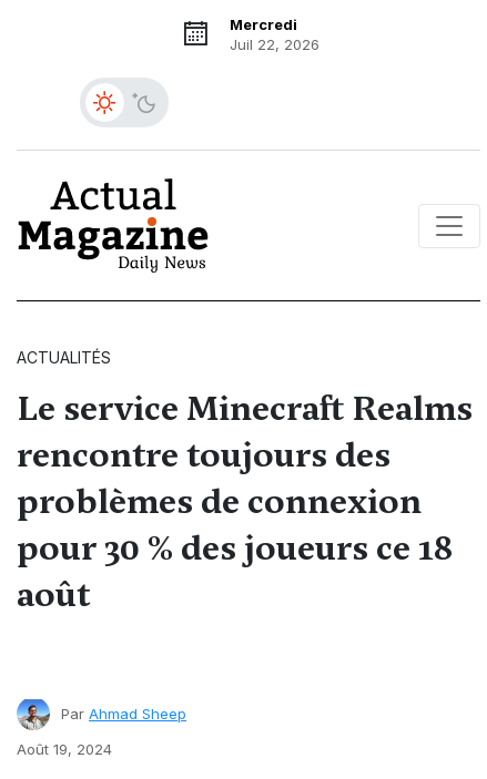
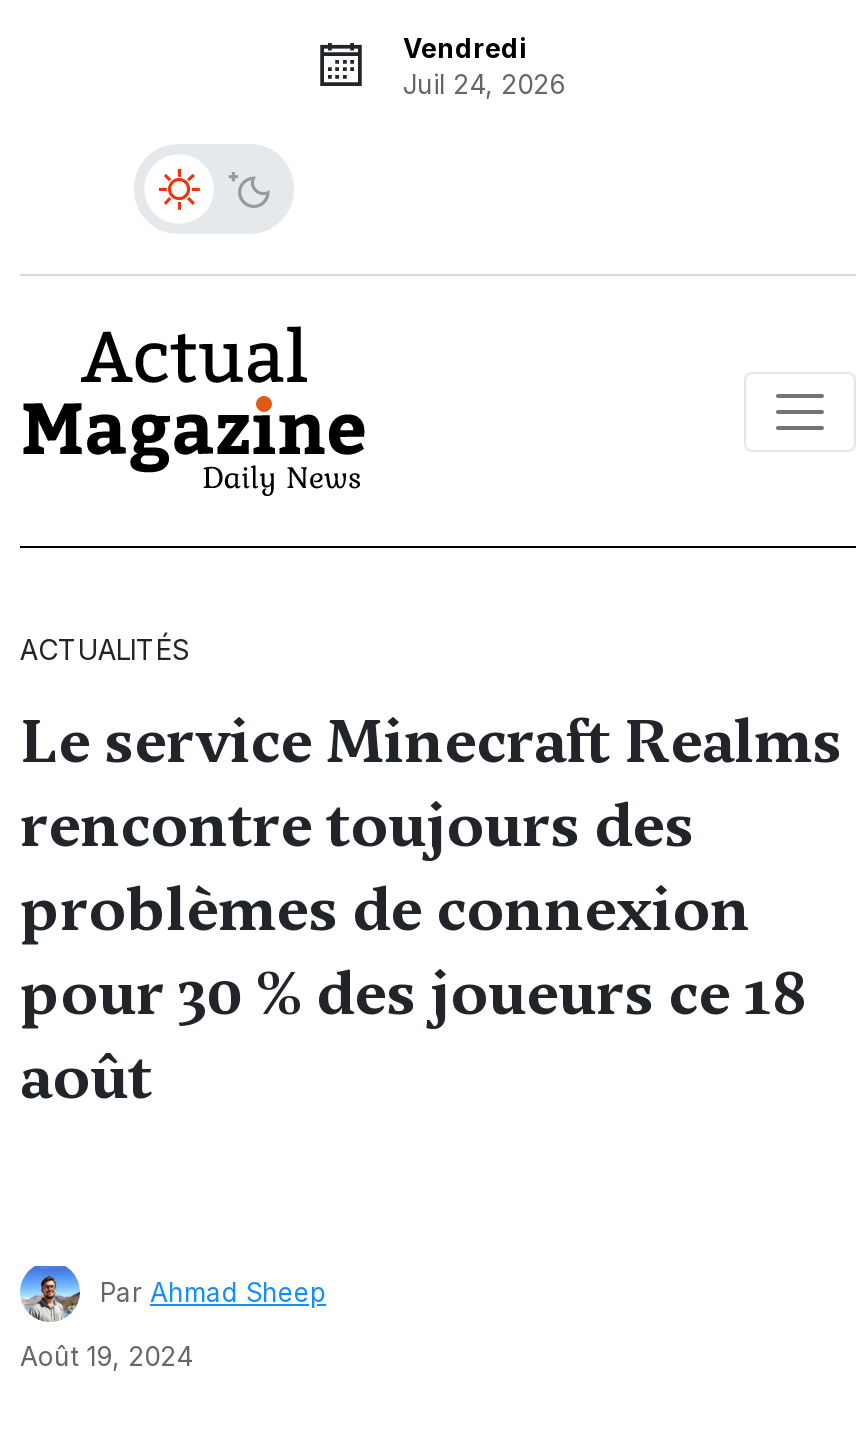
- Mercredi
- Juil 22, 2026
+ Vendredi
+ Juil 24, 2026
